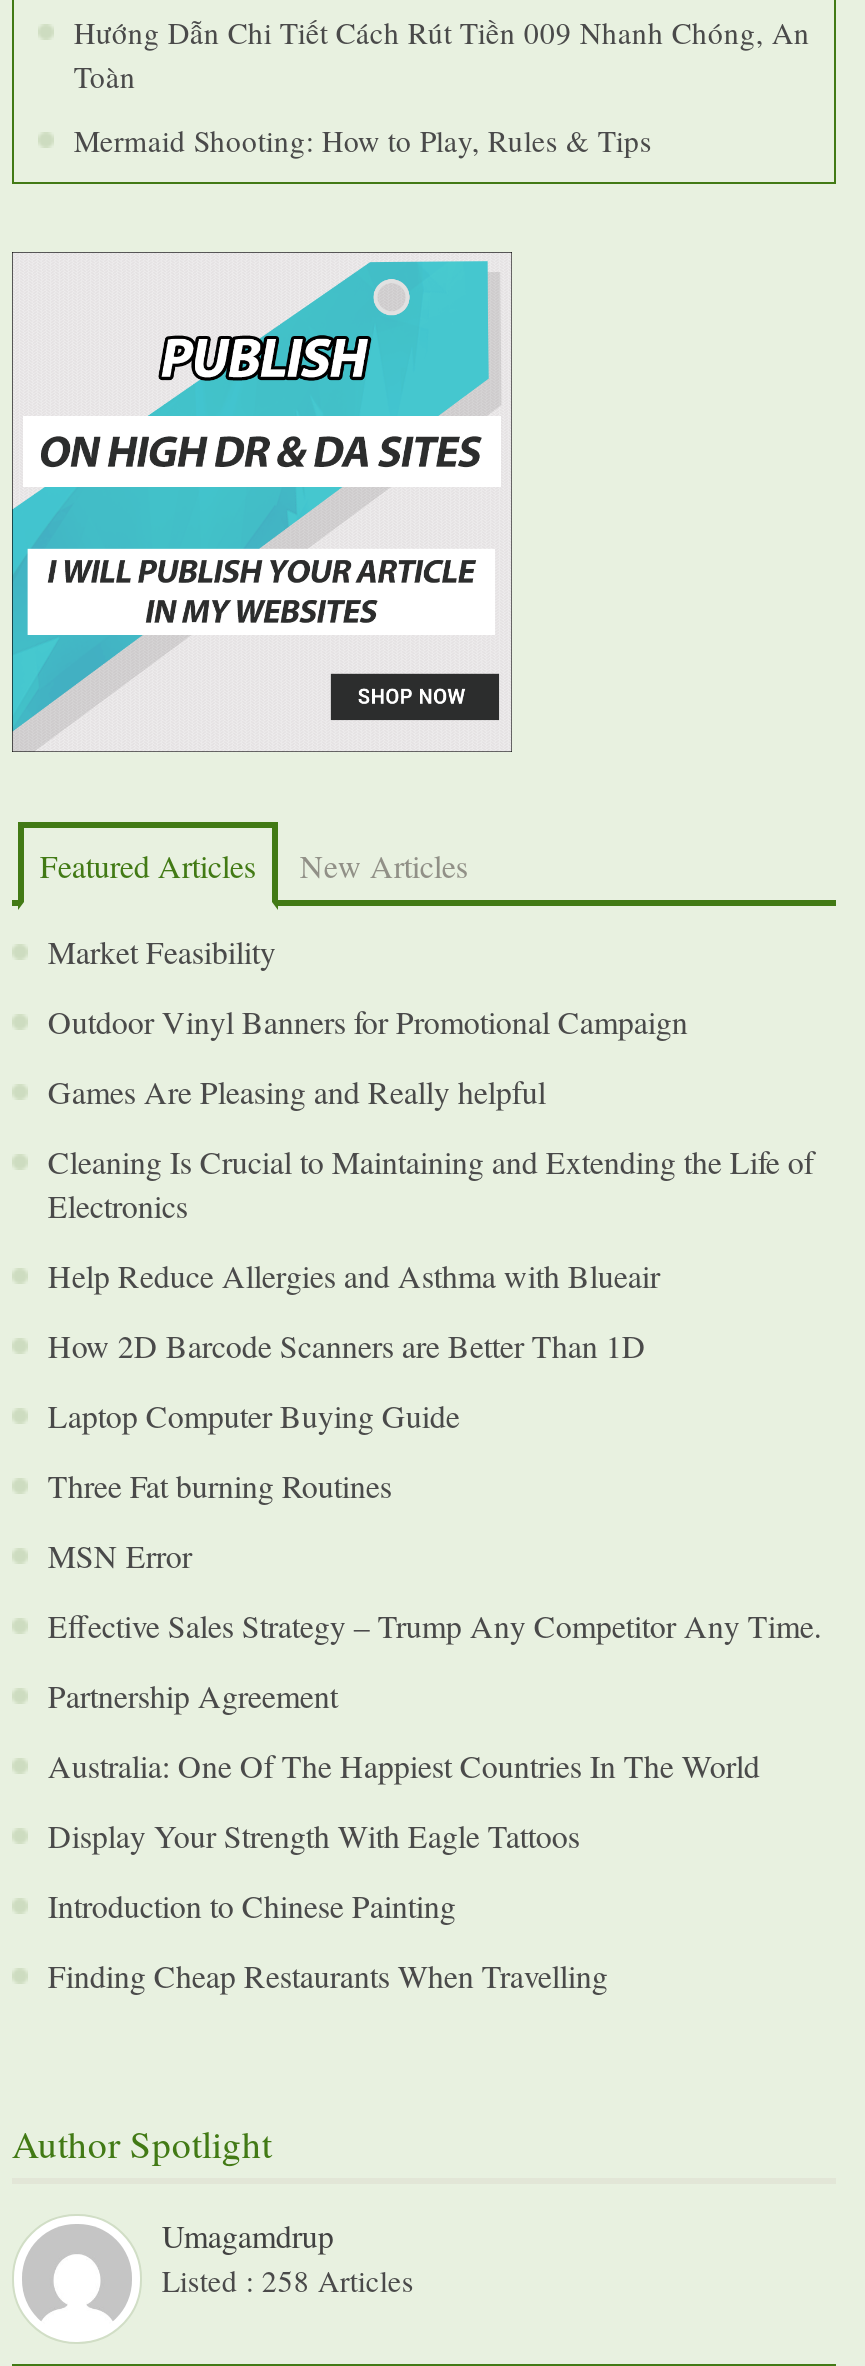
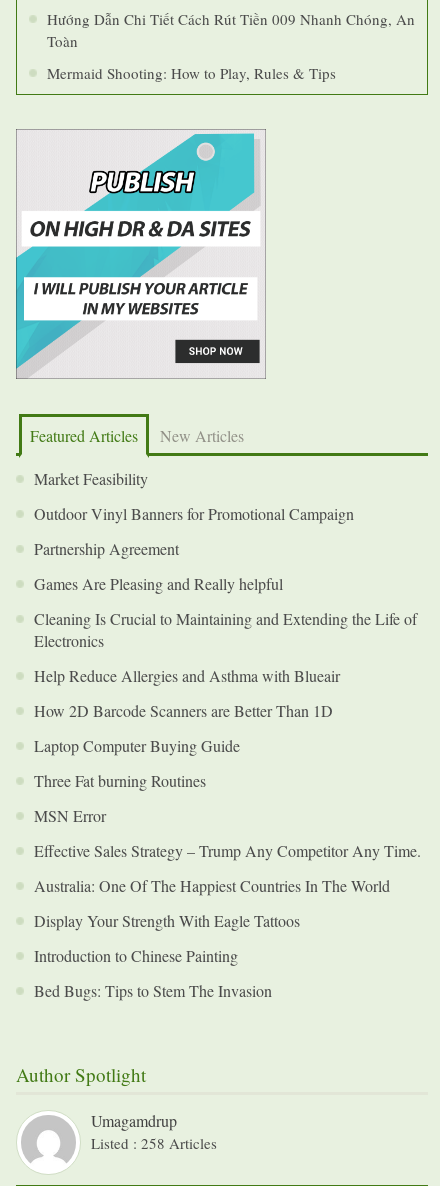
moved down: Games Are Pleasing and Really helpful | Cleaning Is Crucial to Maintaining and Extending the Life of | Electronics | ... | MSN Error | Effective Sales Strategy – Trump Any Competitor Any Time.

moved up: Partnership Agreement

- Finding Cheap Restaurants When Travelling
+ Bed Bugs: Tips to Stem The Invasion
